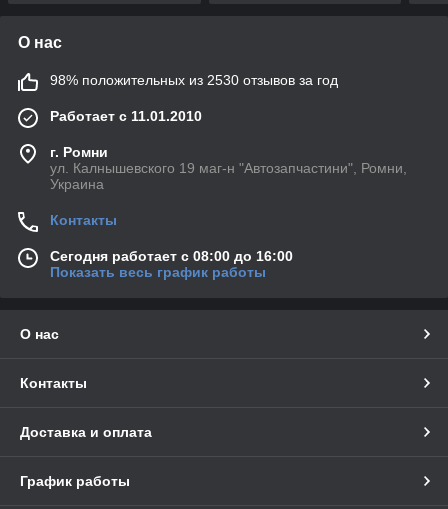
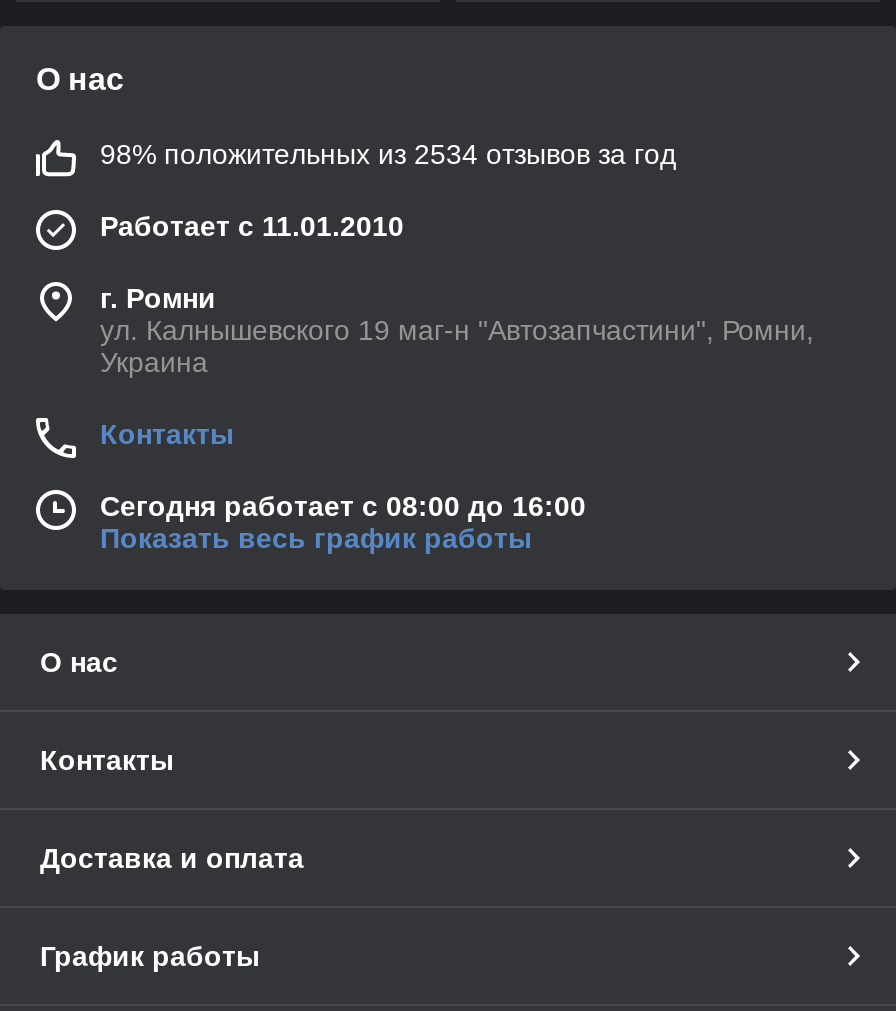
- 98% положительных из 2530 отзывов за год
+ 98% положительных из 2534 отзывов за год
